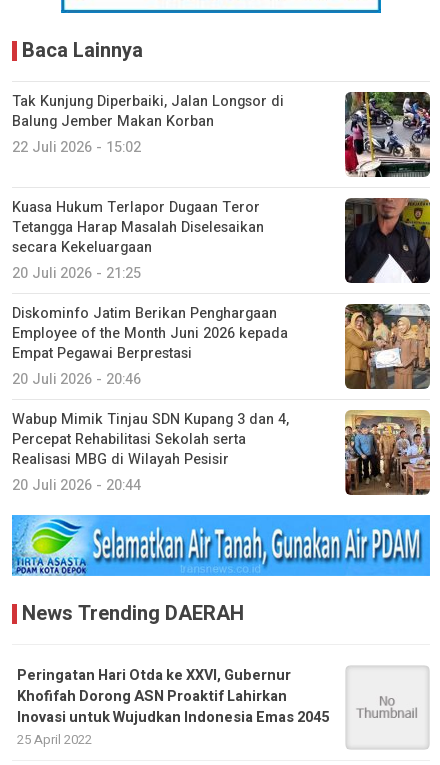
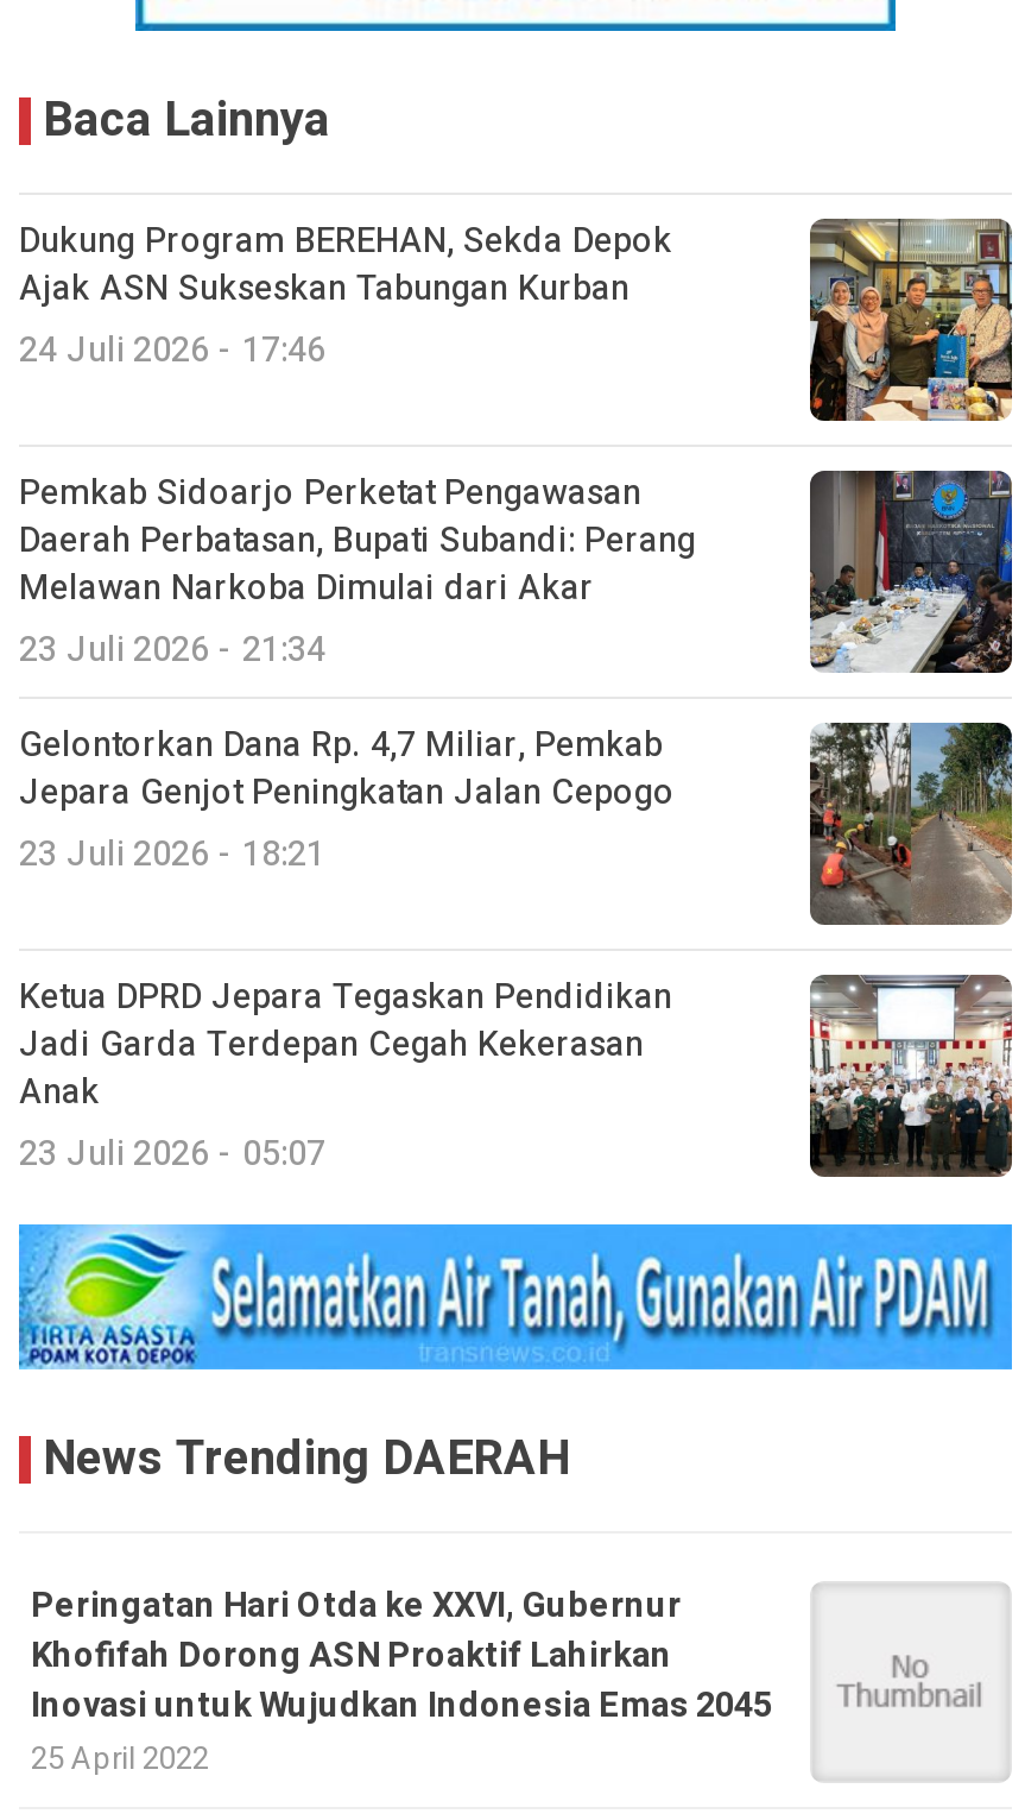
- Tak Kunjung Diperbaiki, Jalan Longsor di
- Balung Jember Makan Korban
- 22 Juli 2026 - 15:02
+ Dukung Program BEREHAN, Sekda Depok
+ Ajak ASN Sukseskan Tabungan Kurban
+ 24 Juli 2026 - 17:46

- [image]
+ [image]

- Kuasa Hukum Terlapor Dugaan Teror
- Tetangga Harap Masalah Diselesaikan
- secara Kekeluargaan
- 20 Juli 2026 - 21:25
+ Pemkab Sidoarjo Perketat Pengawasan
+ Daerah Perbatasan, Bupati Subandi: Perang
+ Melawan Narkoba Dimulai dari Akar
+ 23 Juli 2026 - 21:34

- [image]
+ [image]

- Diskominfo Jatim Berikan Penghargaan
- Employee of the Month Juni 2026 kepada
- Empat Pegawai Berprestasi
- 20 Juli 2026 - 20:46
+ Gelontorkan Dana Rp. 4,7 Miliar, Pemkab
+ Jepara Genjot Peningkatan Jalan Cepogo
+ 23 Juli 2026 - 18:21

- [image]
+ [image]

- Wabup Mimik Tinjau SDN Kupang 3 dan 4,
- Percepat Rehabilitasi Sekolah serta
- Realisasi MBG di Wilayah Pesisir
- 20 Juli 2026 - 20:44
+ Ketua DPRD Jepara Tegaskan Pendidikan
+ Jadi Garda Terdepan Cegah Kekerasan
+ Anak
+ 23 Juli 2026 - 05:07

- [image]
+ [image]
